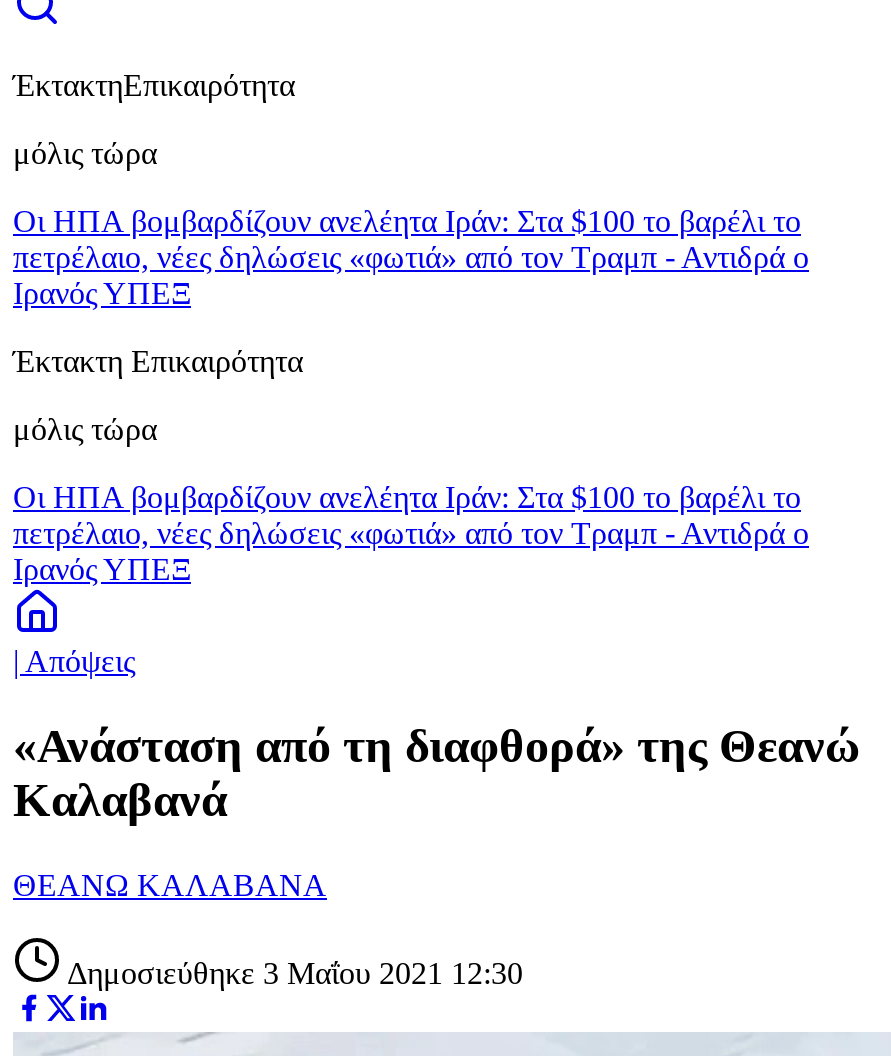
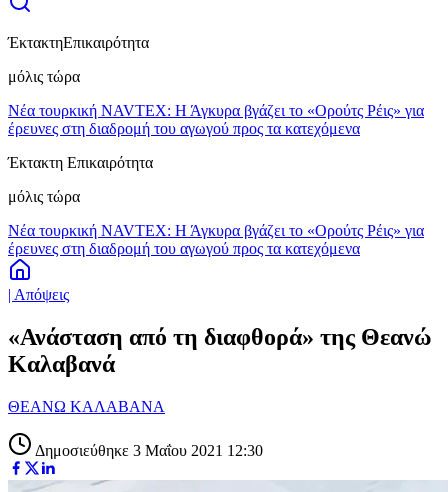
- Οι ΗΠΑ βομβαρδίζουν ανελέητα Ιράν: Στα $100 το βαρέλι το
- πετρέλαιο, νέες δηλώσεις «φωτιά» από τον Τραμπ - Αντιδρά ο
- Ιρανός ΥΠΕΞ
+ Νέα τουρκική NAVTEX: Η Άγκυρα βγάζει το «Ορούτς Ρέις» για
+ έρευνες στη διαδρομή του αγωγού προς τα κατεχόμενα

- Οι ΗΠΑ βομβαρδίζουν ανελέητα Ιράν: Στα $100 το βαρέλι το
- πετρέλαιο, νέες δηλώσεις «φωτιά» από τον Τραμπ - Αντιδρά ο
- Ιρανός ΥΠΕΞ
+ Νέα τουρκική NAVTEX: Η Άγκυρα βγάζει το «Ορούτς Ρέις» για
+ έρευνες στη διαδρομή του αγωγού προς τα κατεχόμενα
